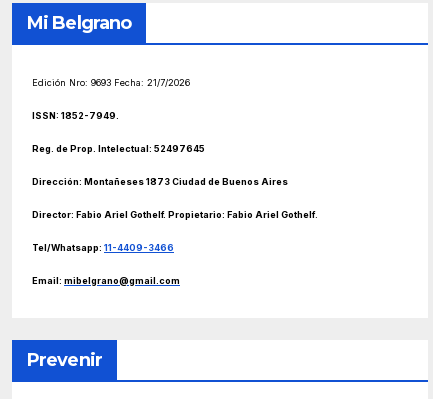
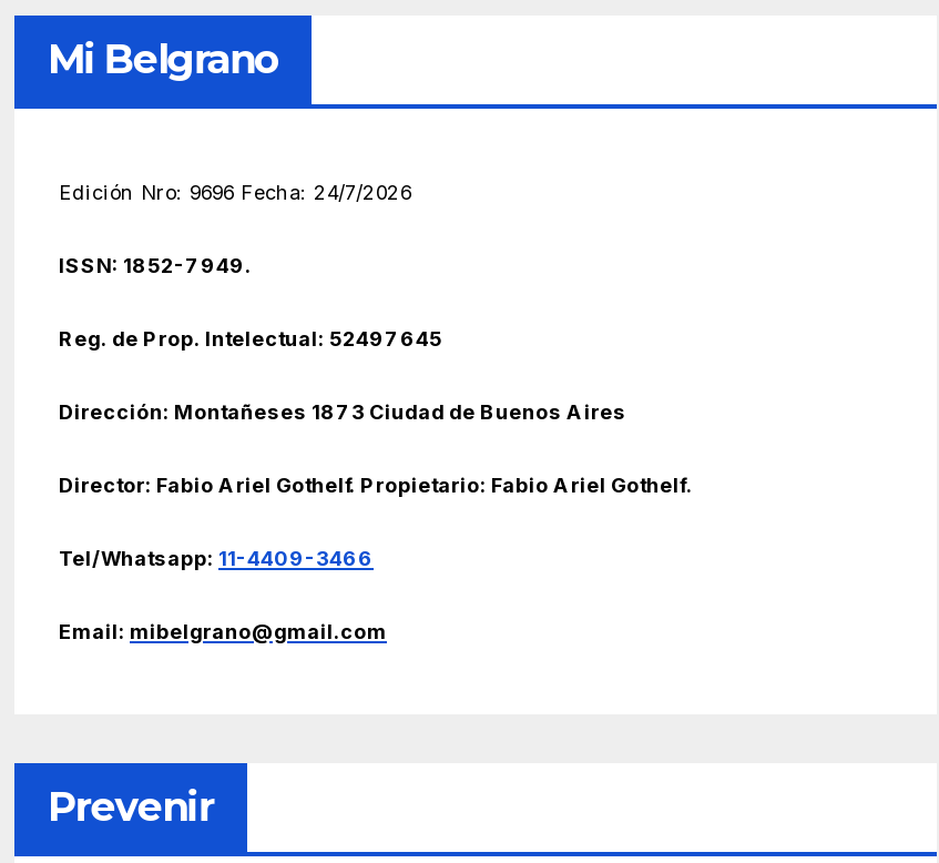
- Edición Nro: 9693 Fecha: 21/7/2026
+ Edición Nro: 9696 Fecha: 24/7/2026
